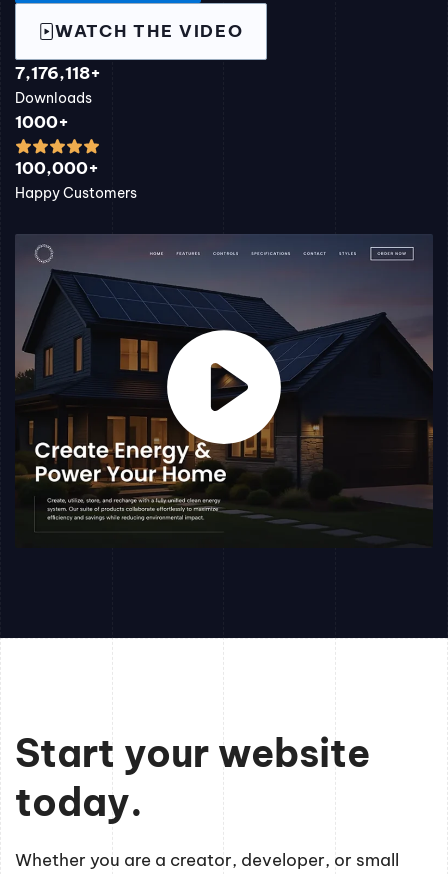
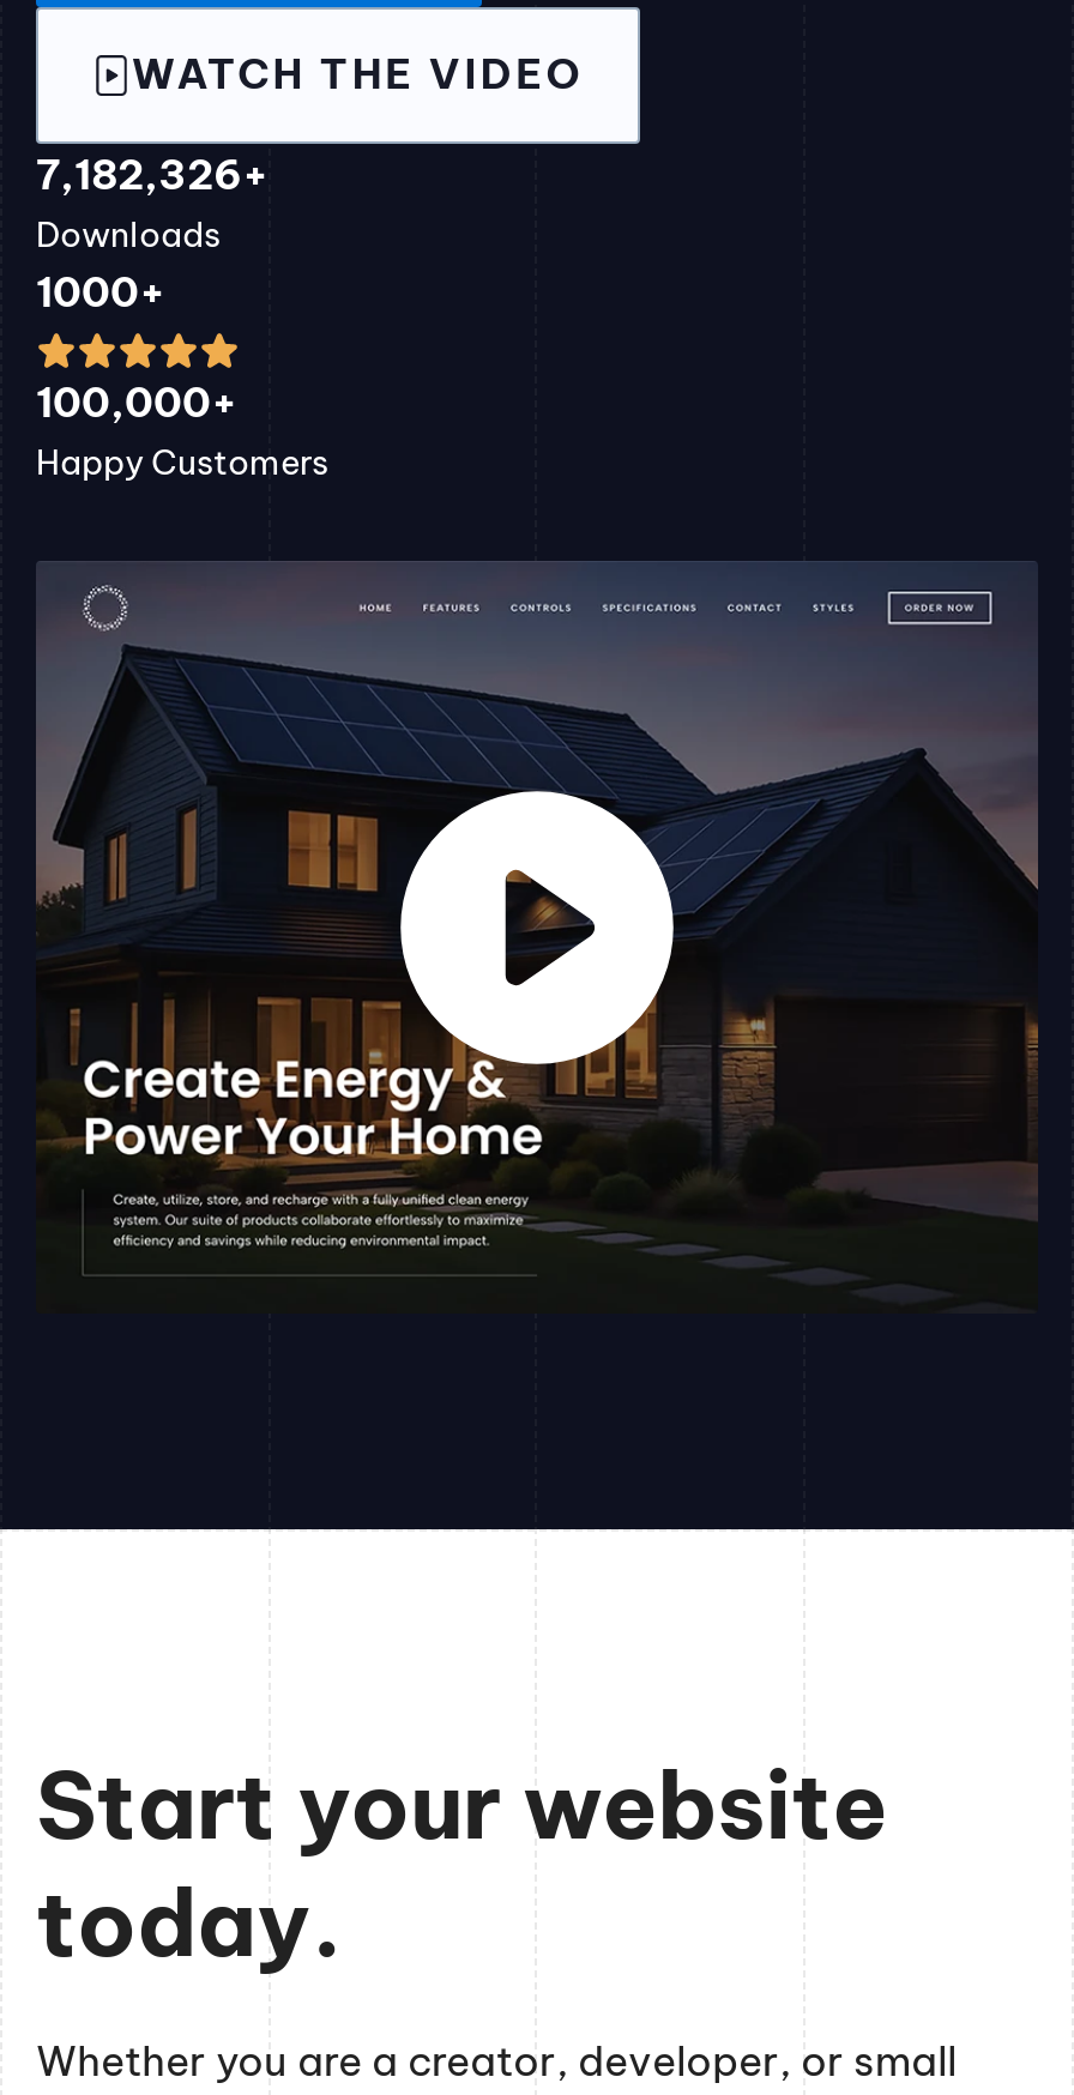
- 7,176,118+
+ 7,182,326+
